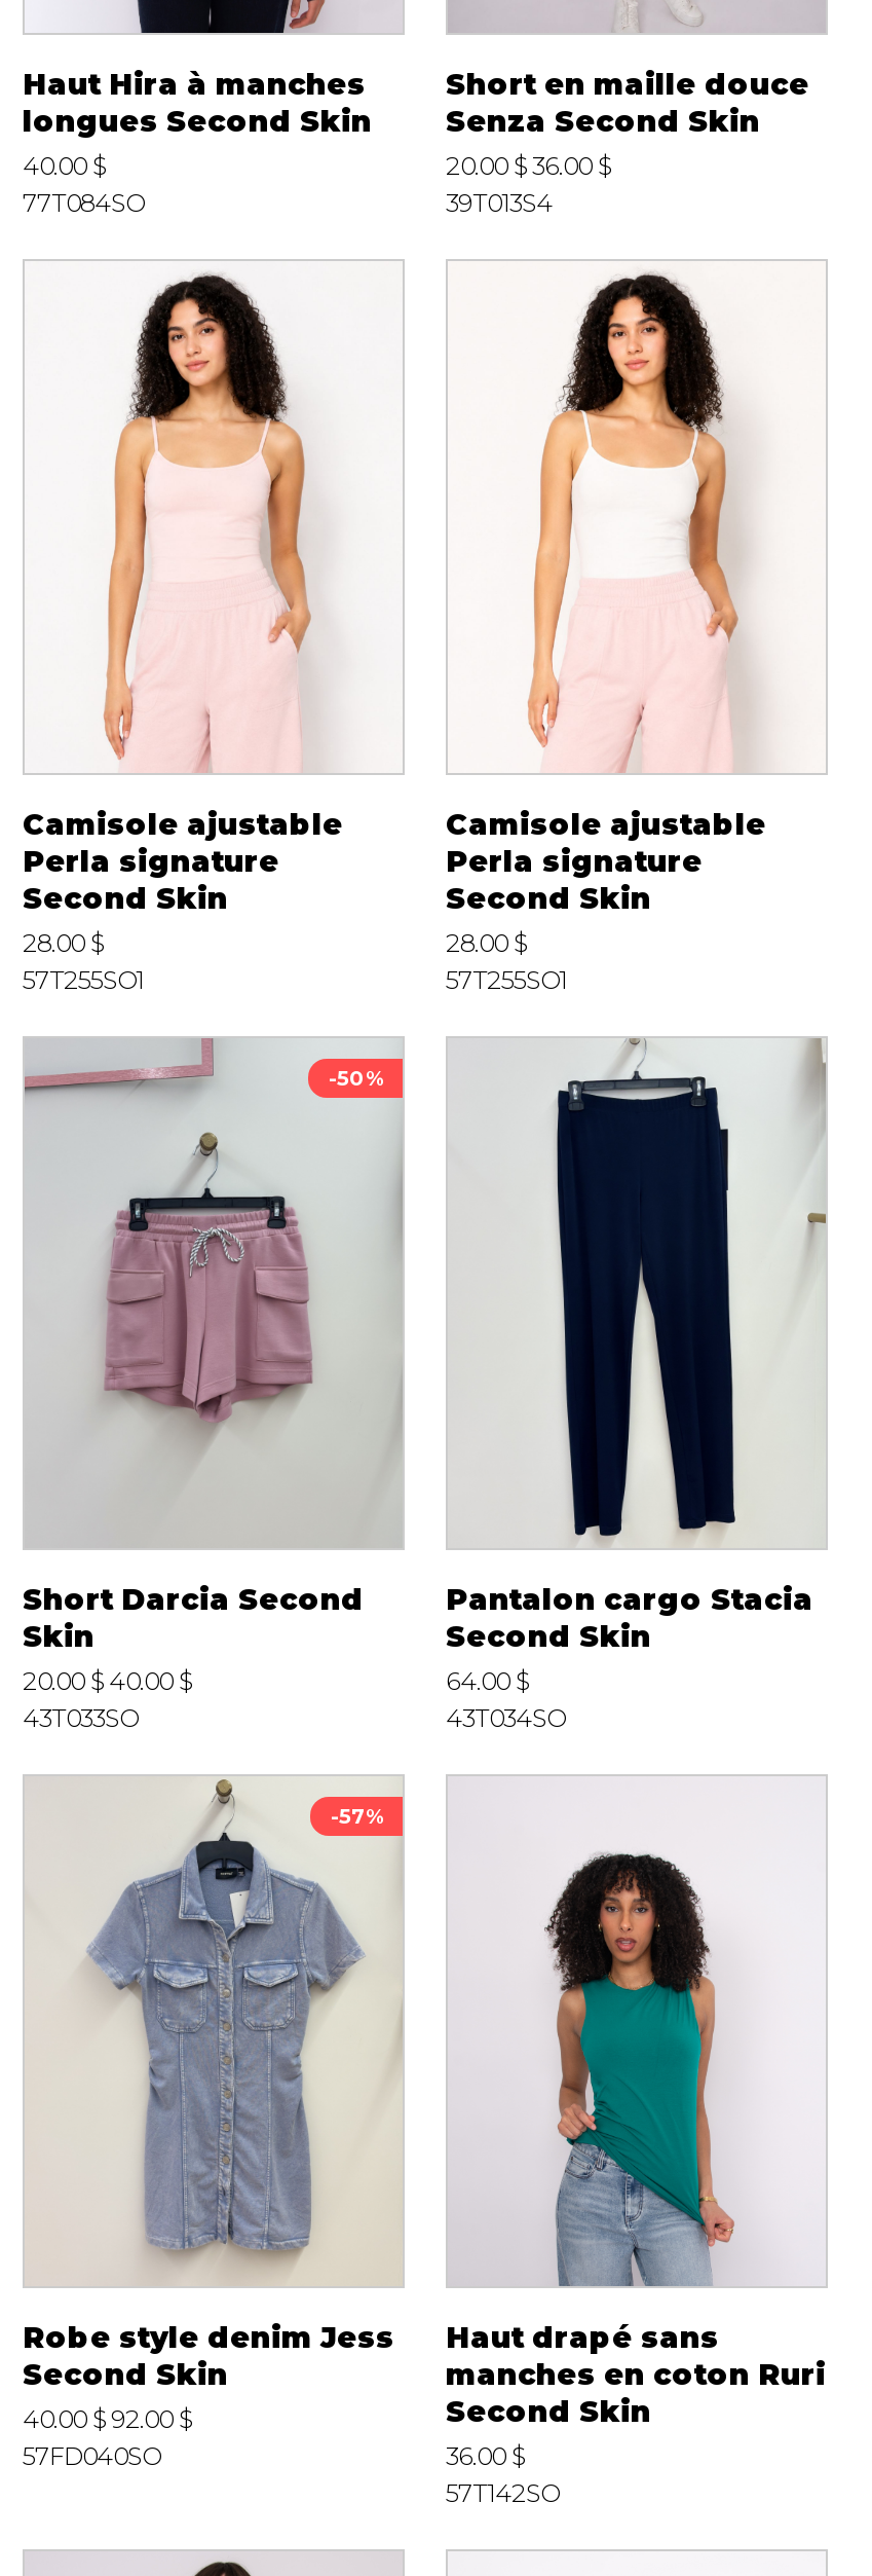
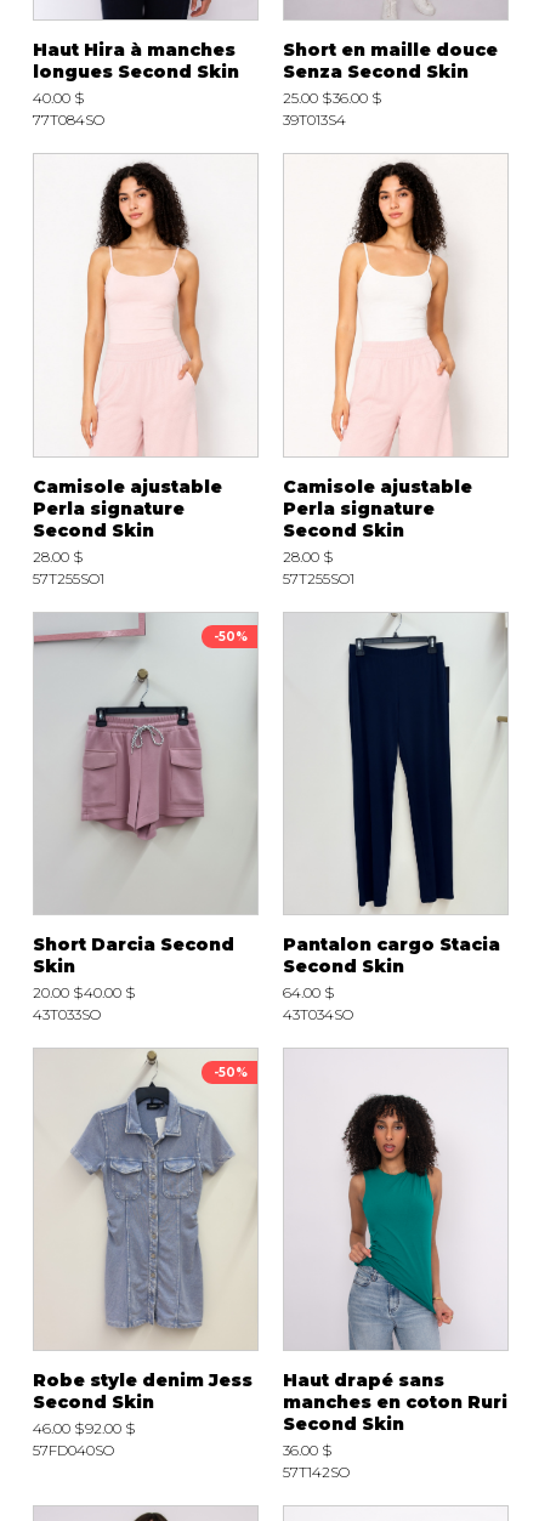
- 20.00 $36.00 $
+ 25.00 $36.00 $

- -57%
+ -50%

- 40.00 $92.00 $
+ 46.00 $92.00 $
